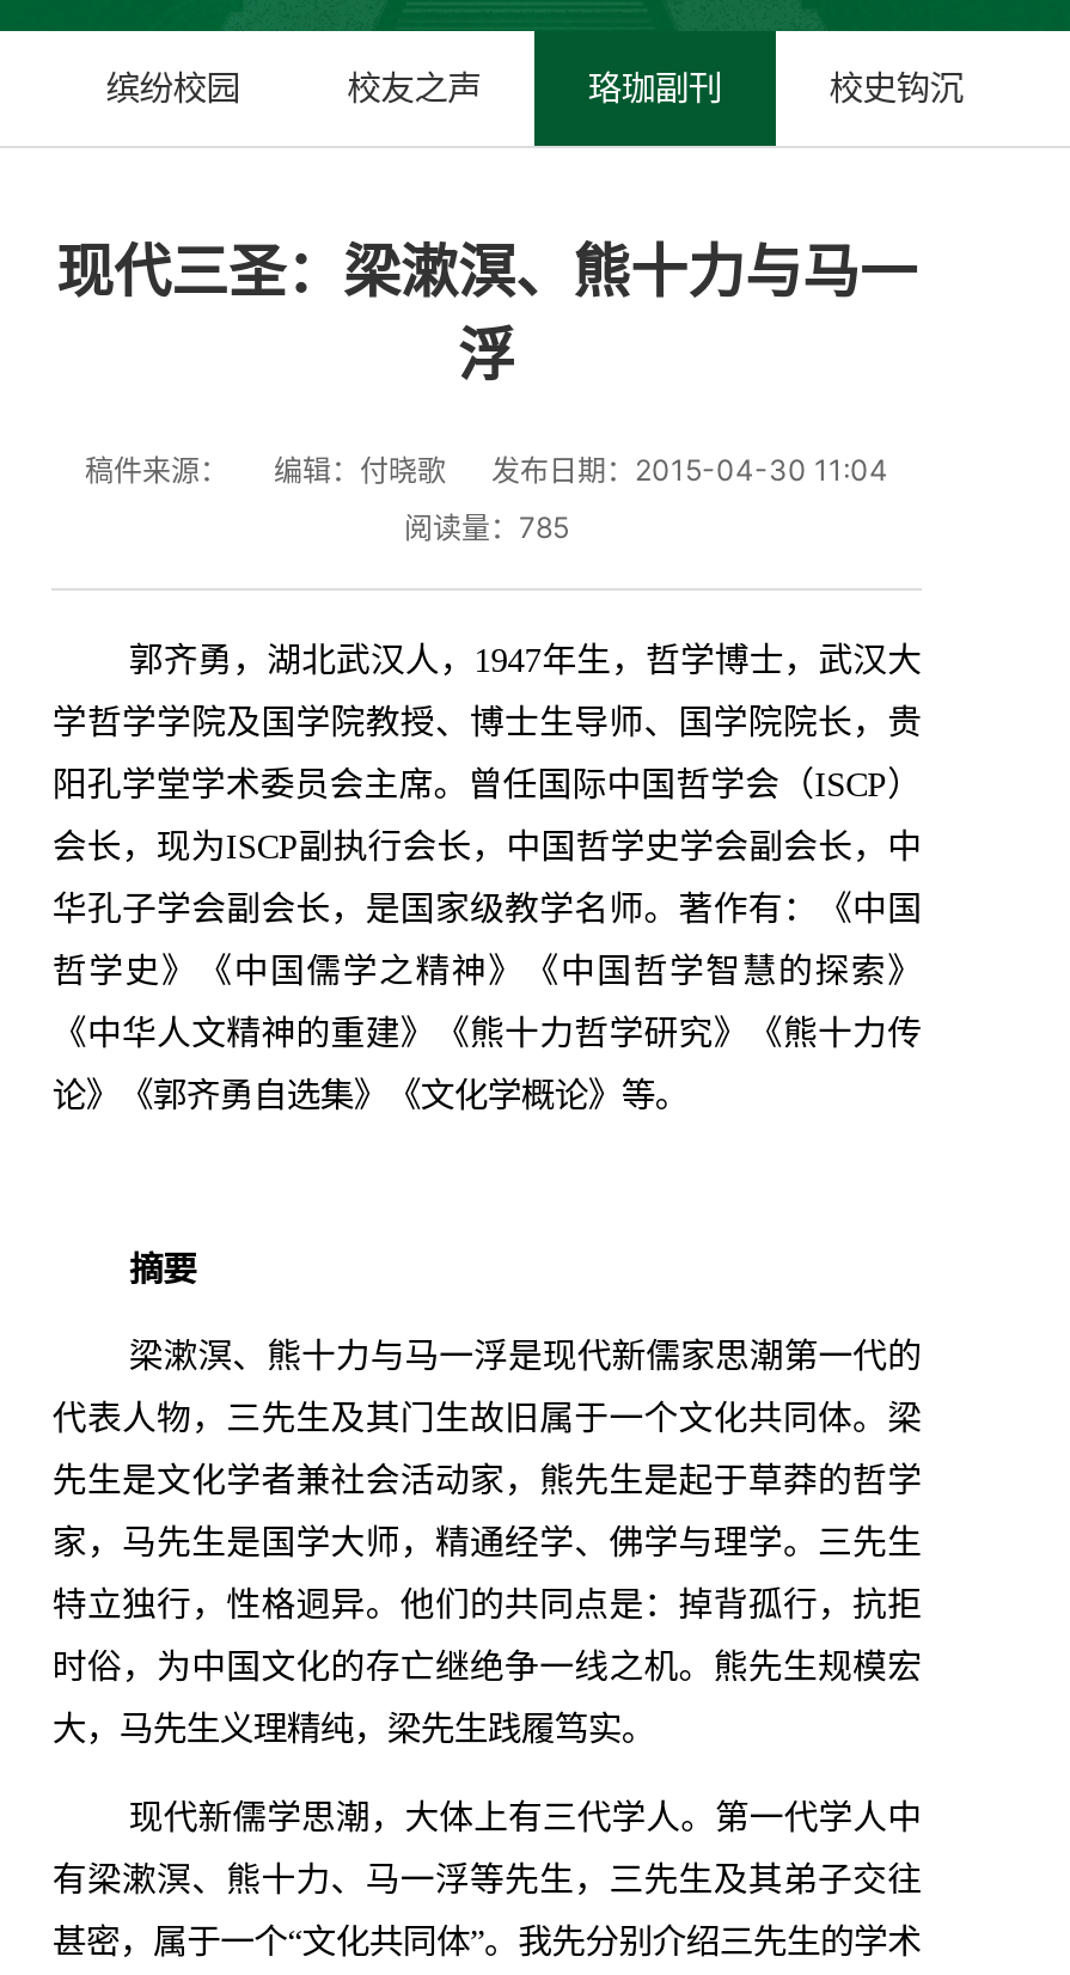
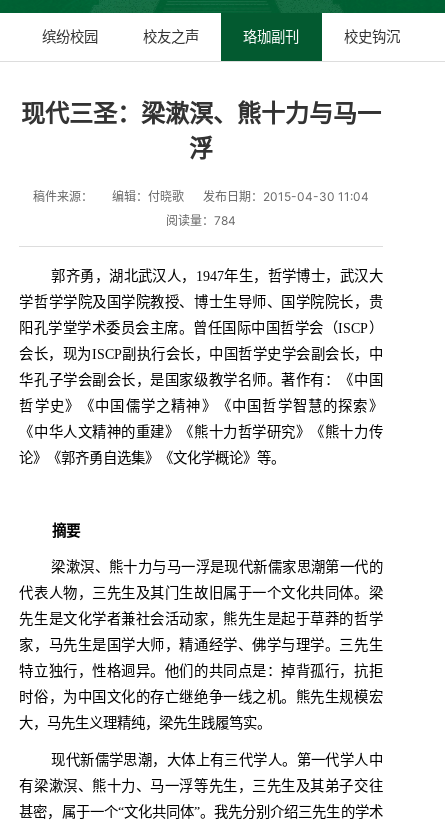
- 阅读量：785
+ 阅读量：784
